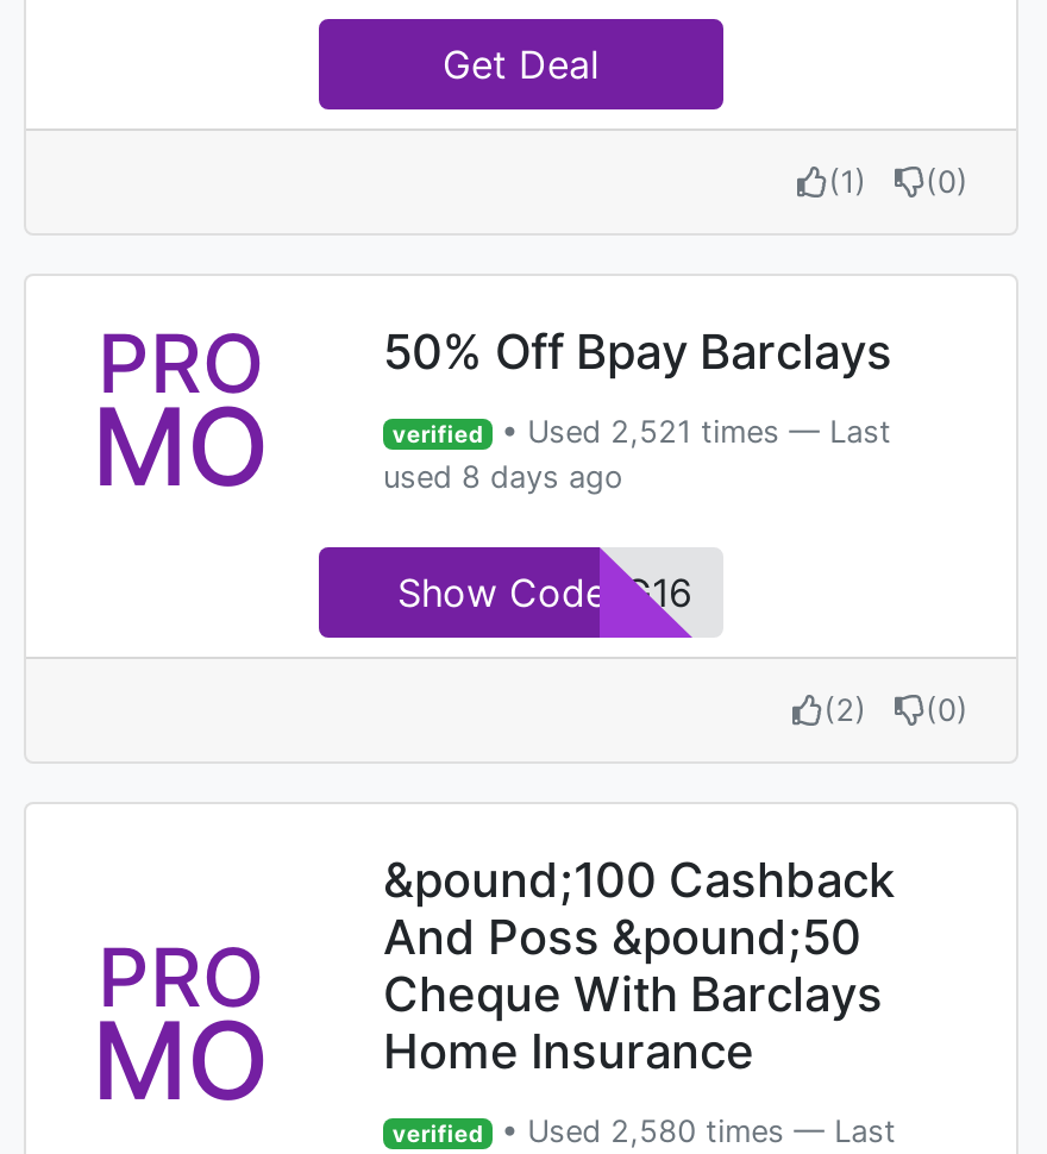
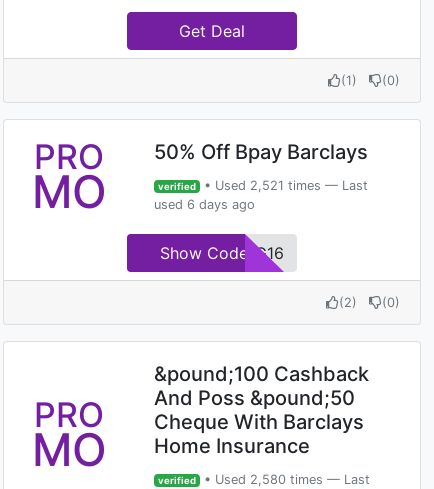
- used 8 days ago
+ used 6 days ago
